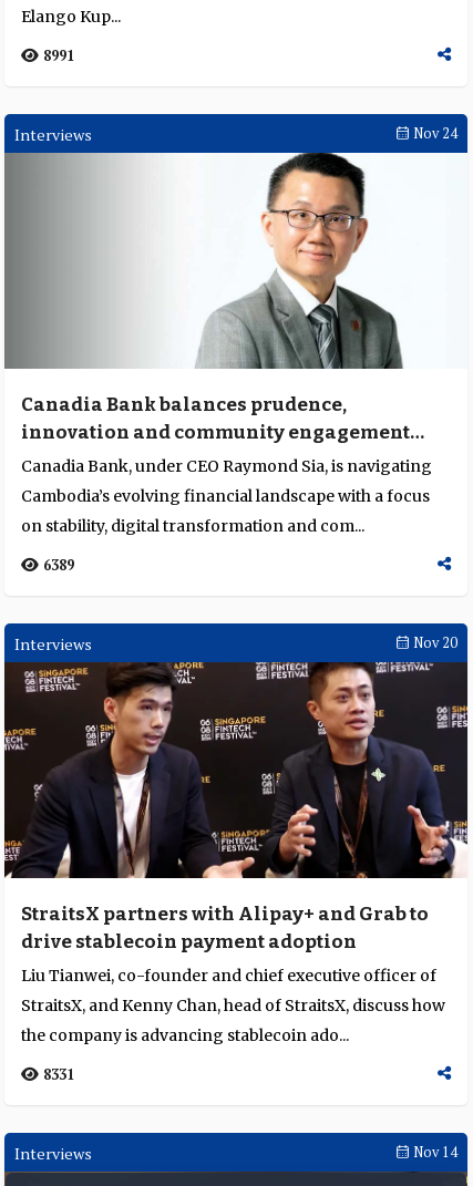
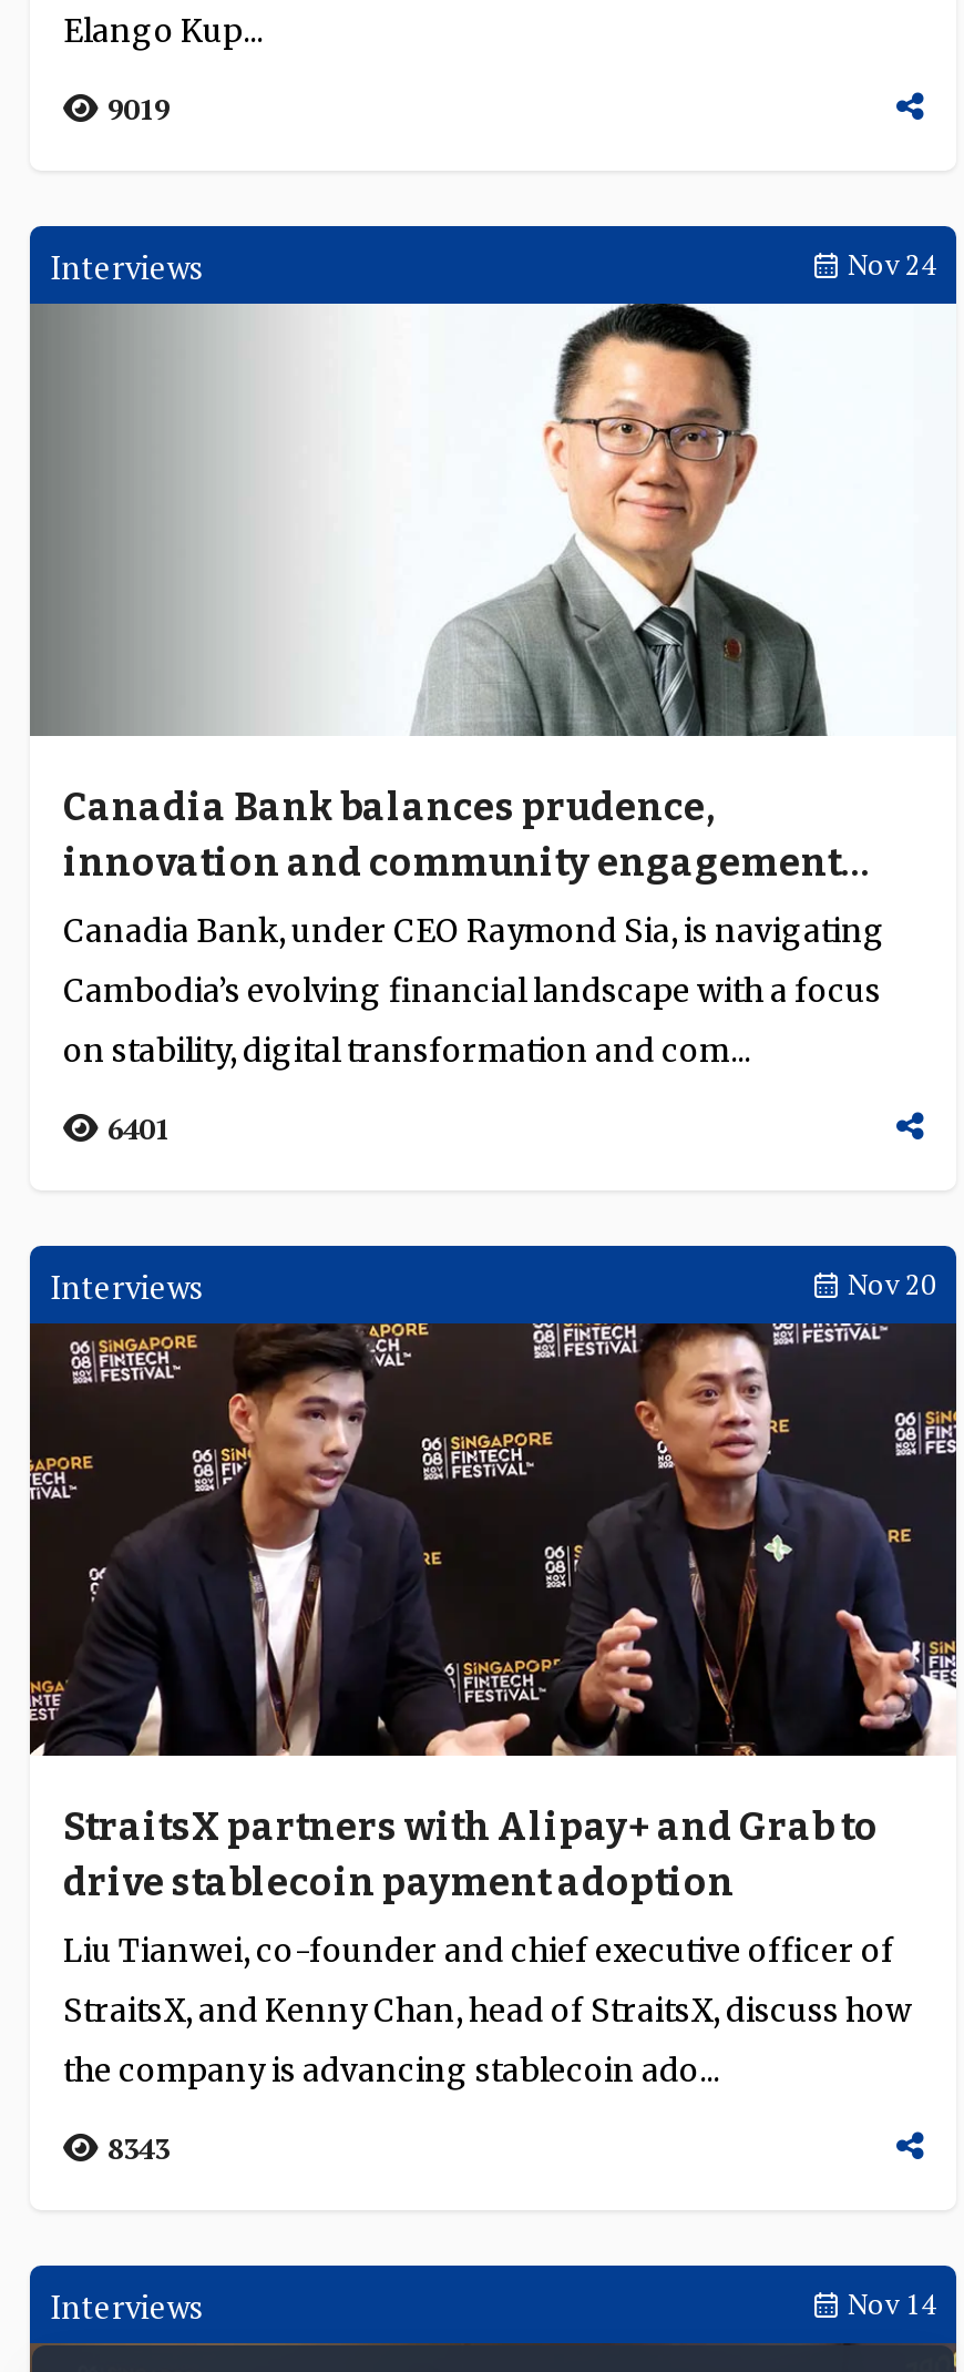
- 8991
+ 9019

- 6389
+ 6401

- 8331
+ 8343
